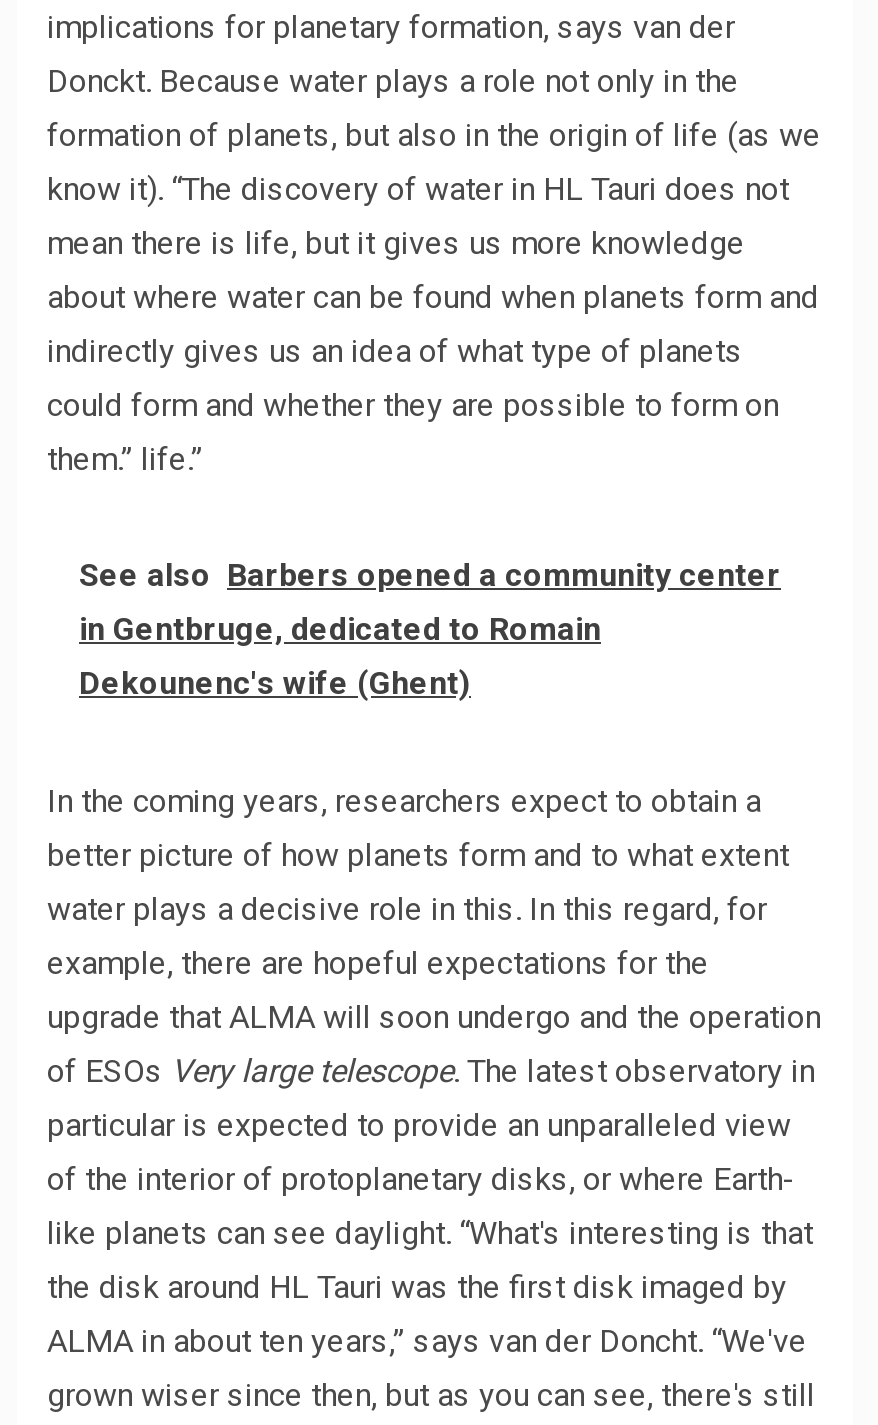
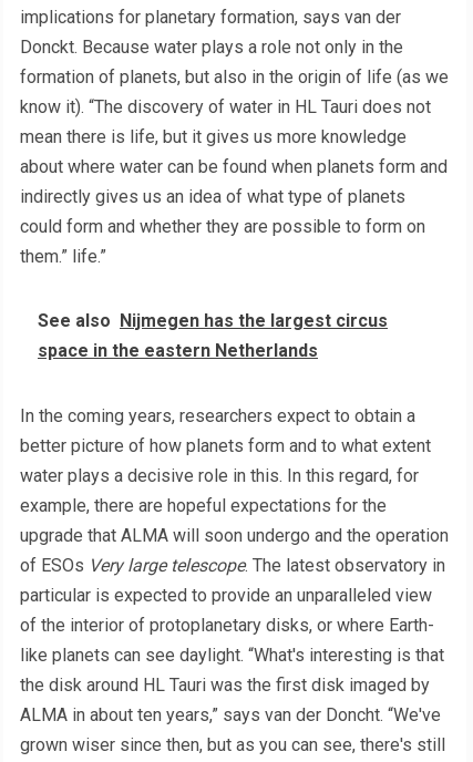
- See also Barbers opened a community center
- in Gentbruge, dedicated to Romain
- Dekounenc's wife (Ghent)
+ See also Nijmegen has the largest circus
+ space in the eastern Netherlands
